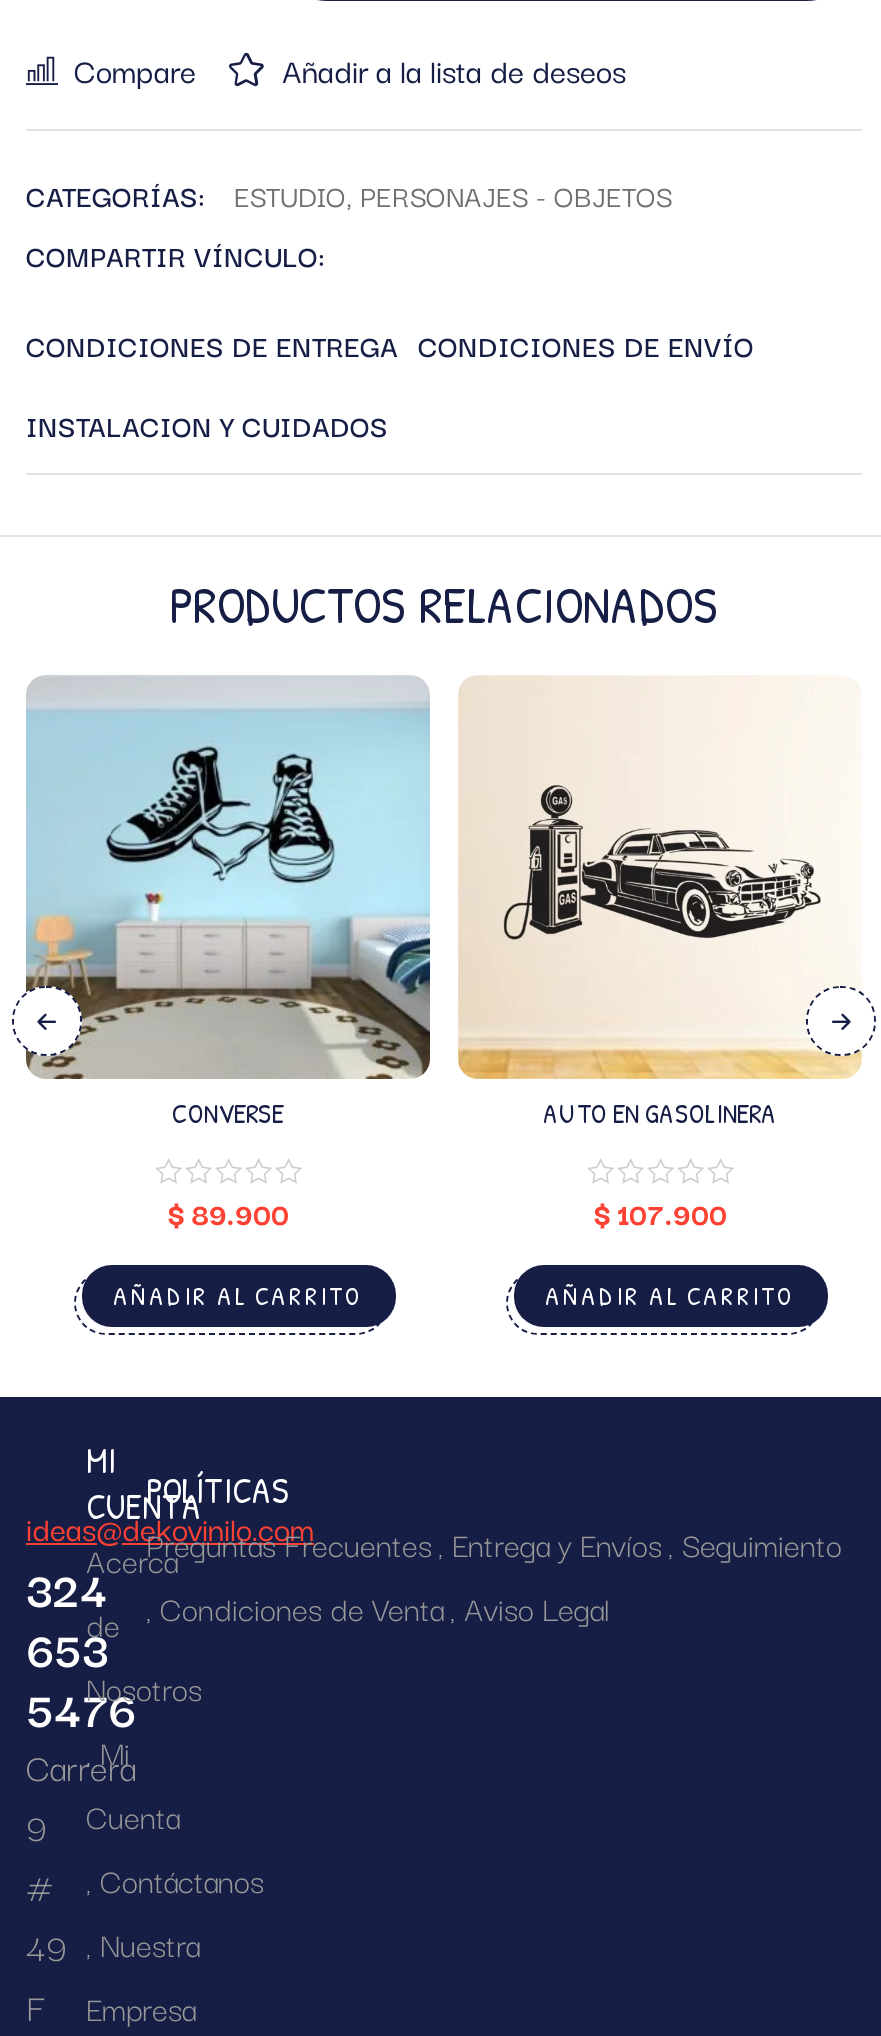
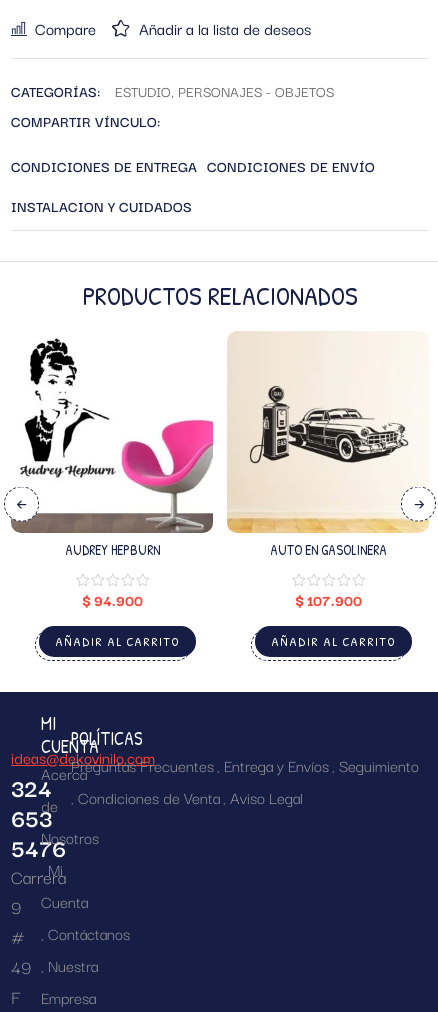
- [image]
- CONVERSE
+ [image]
+ AUDREY HEPBURN

- $89.900
+ $94.900
